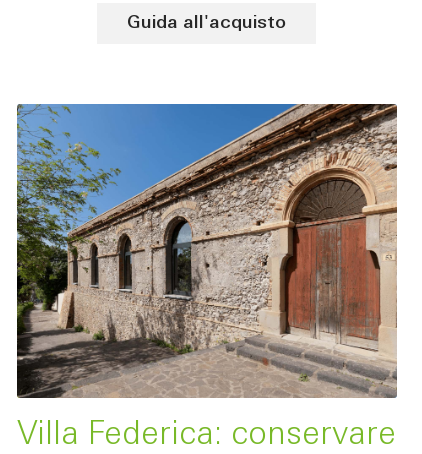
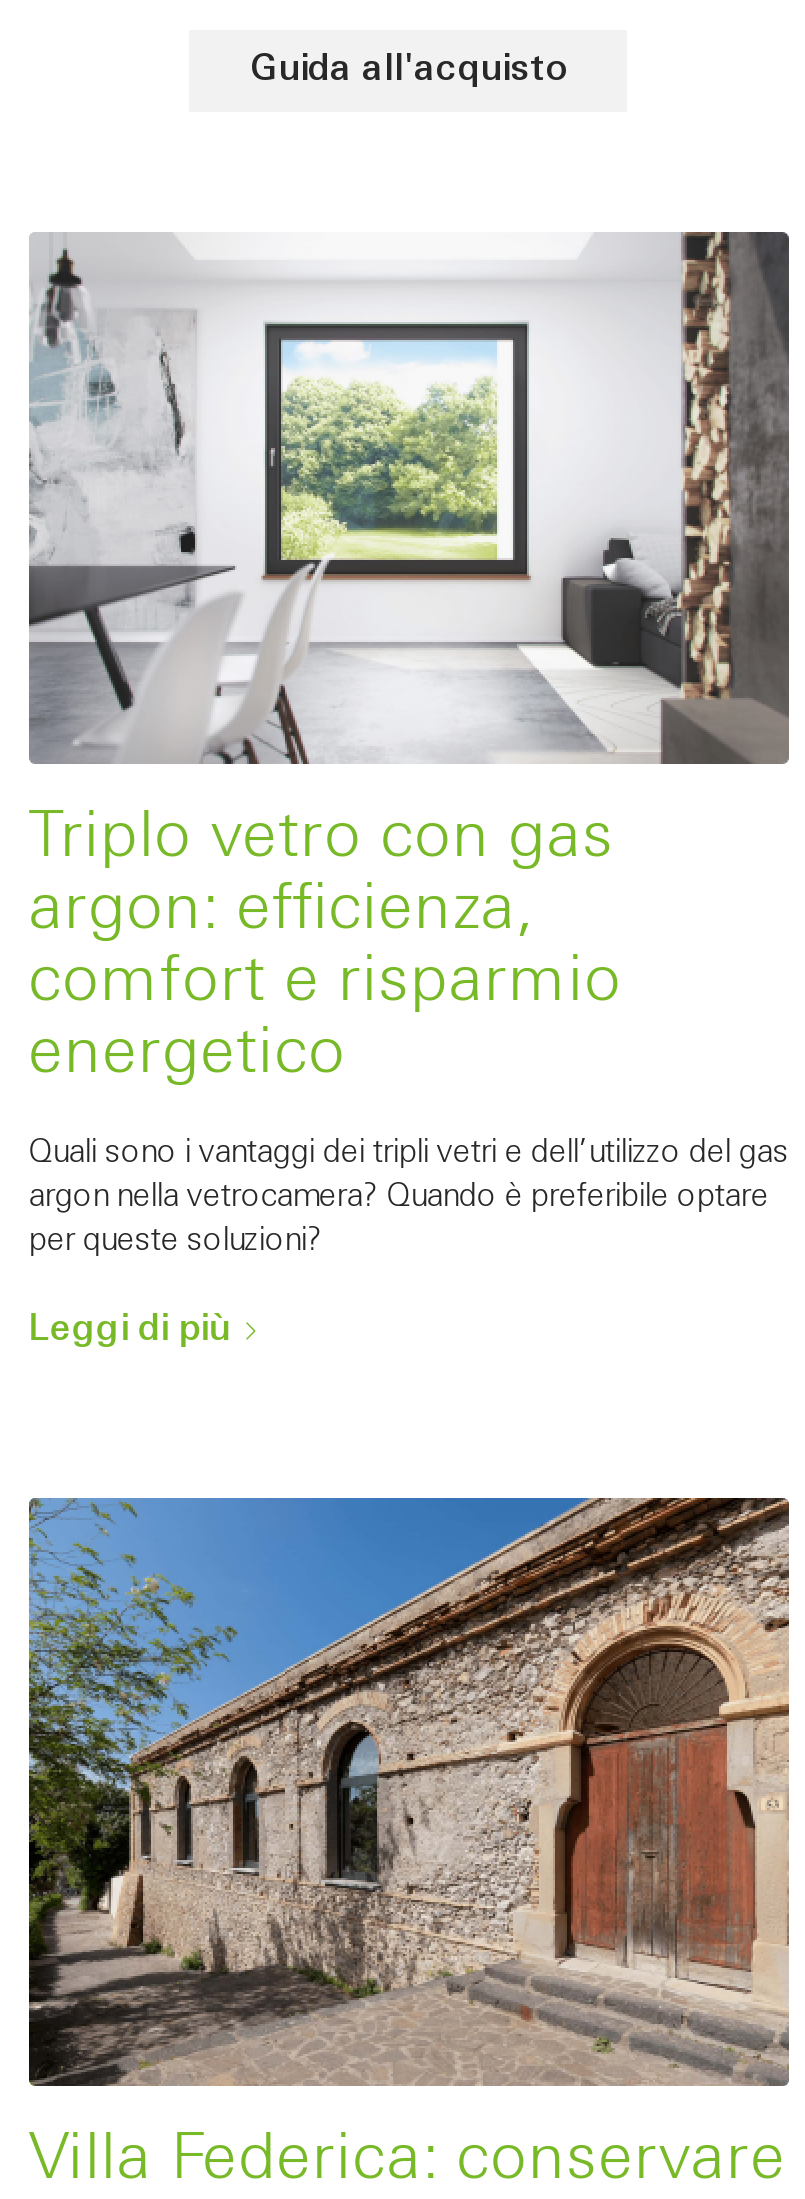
+ [image]
+ Triplo vetro con gas
+ argon: efficienza,
+ comfort e risparmio
+ energetico
+ Quali sono i vantaggi dei tripli vetri e dell’utilizzo del gas
+ argon nella vetrocamera? Quando è preferibile optare
+ per queste soluzioni?
+ Leggi di più
